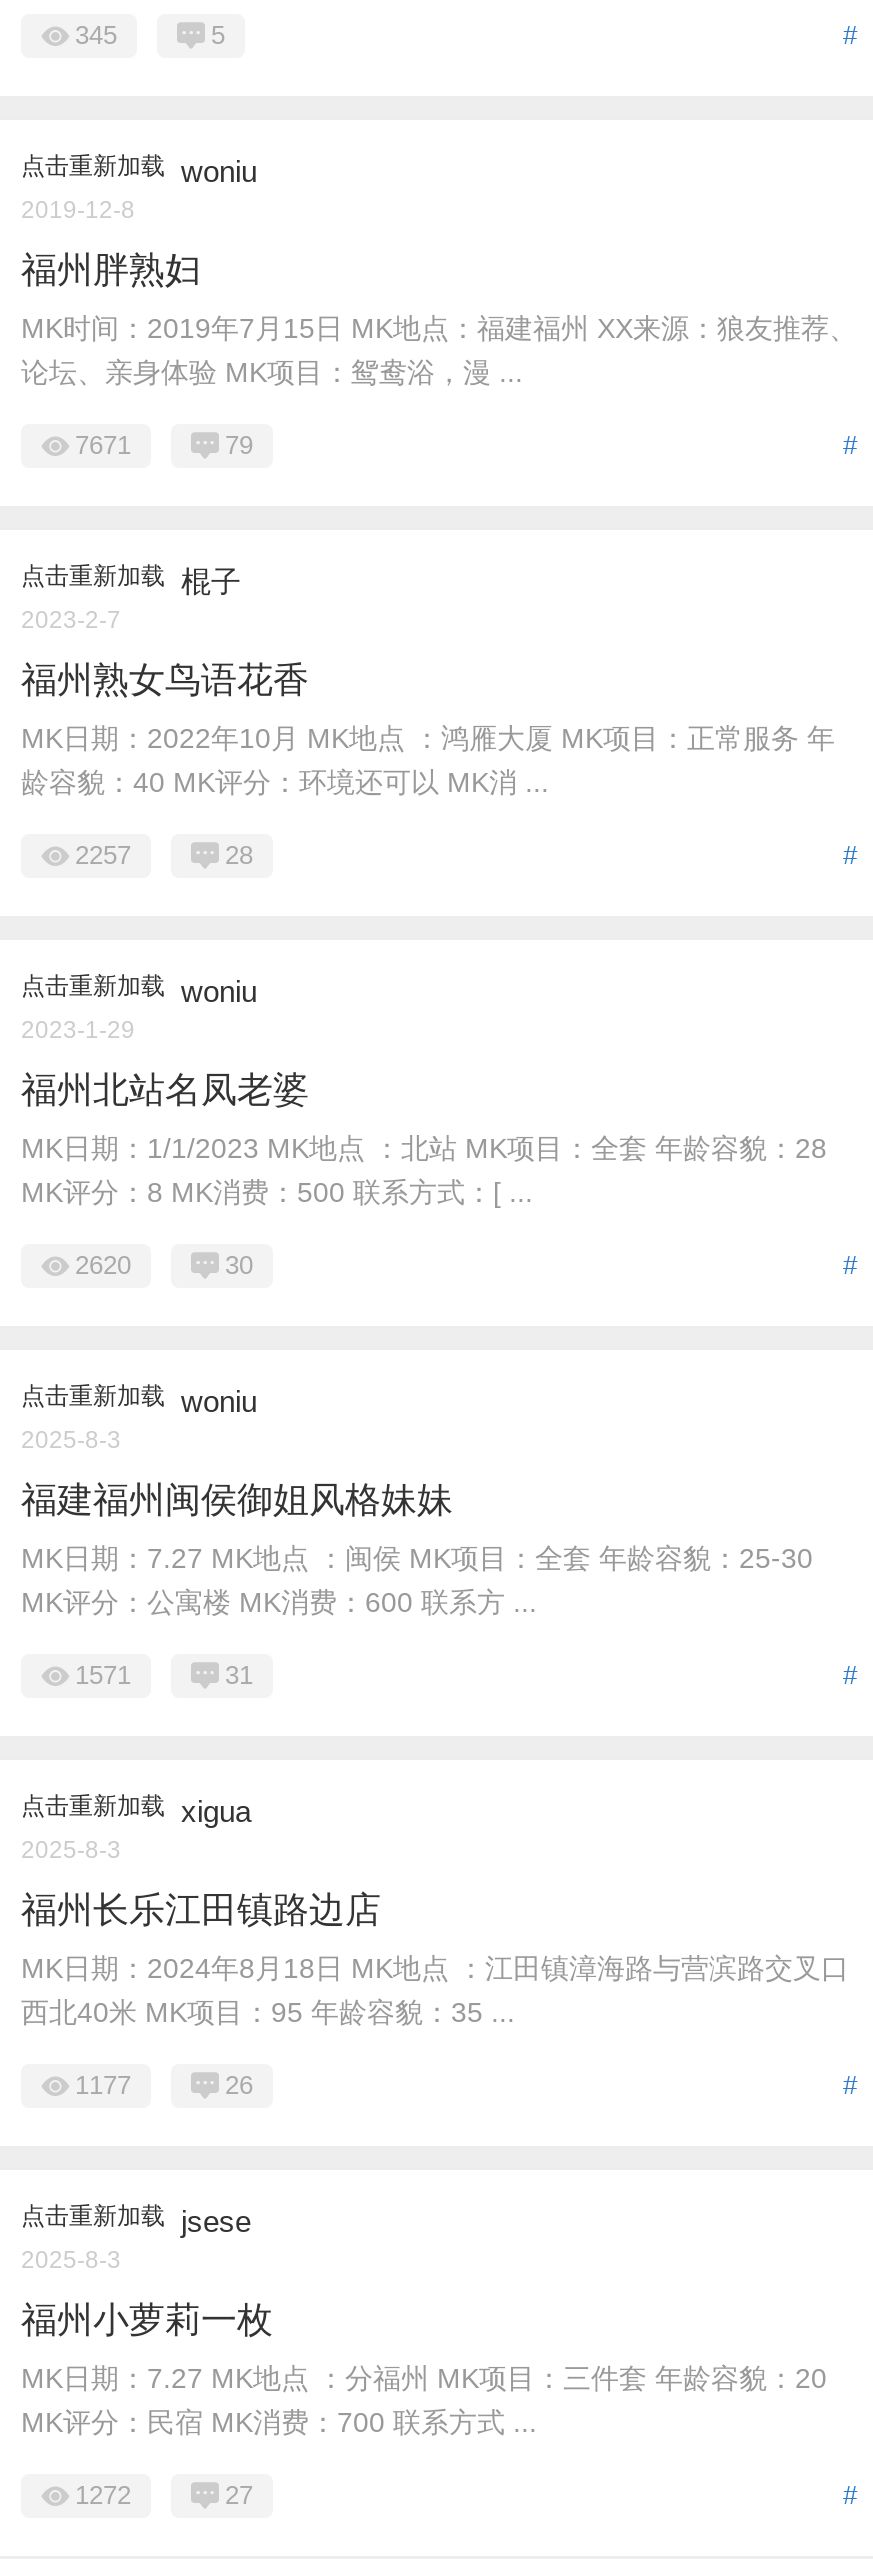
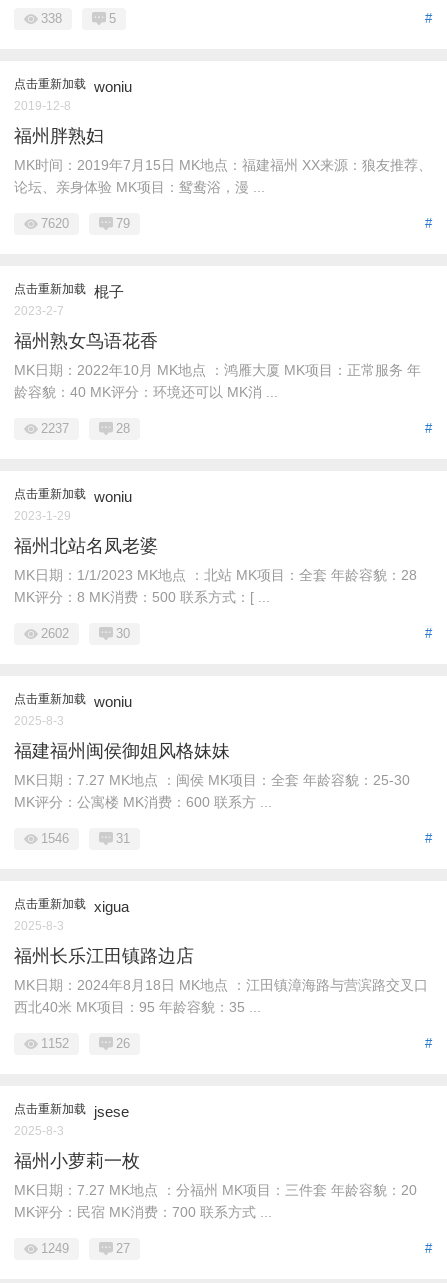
- 345
+ 338

- 7671
+ 7620

- 2257
+ 2237

- 2620
+ 2602

- 1571
+ 1546

- 1177
+ 1152

- 1272
+ 1249
